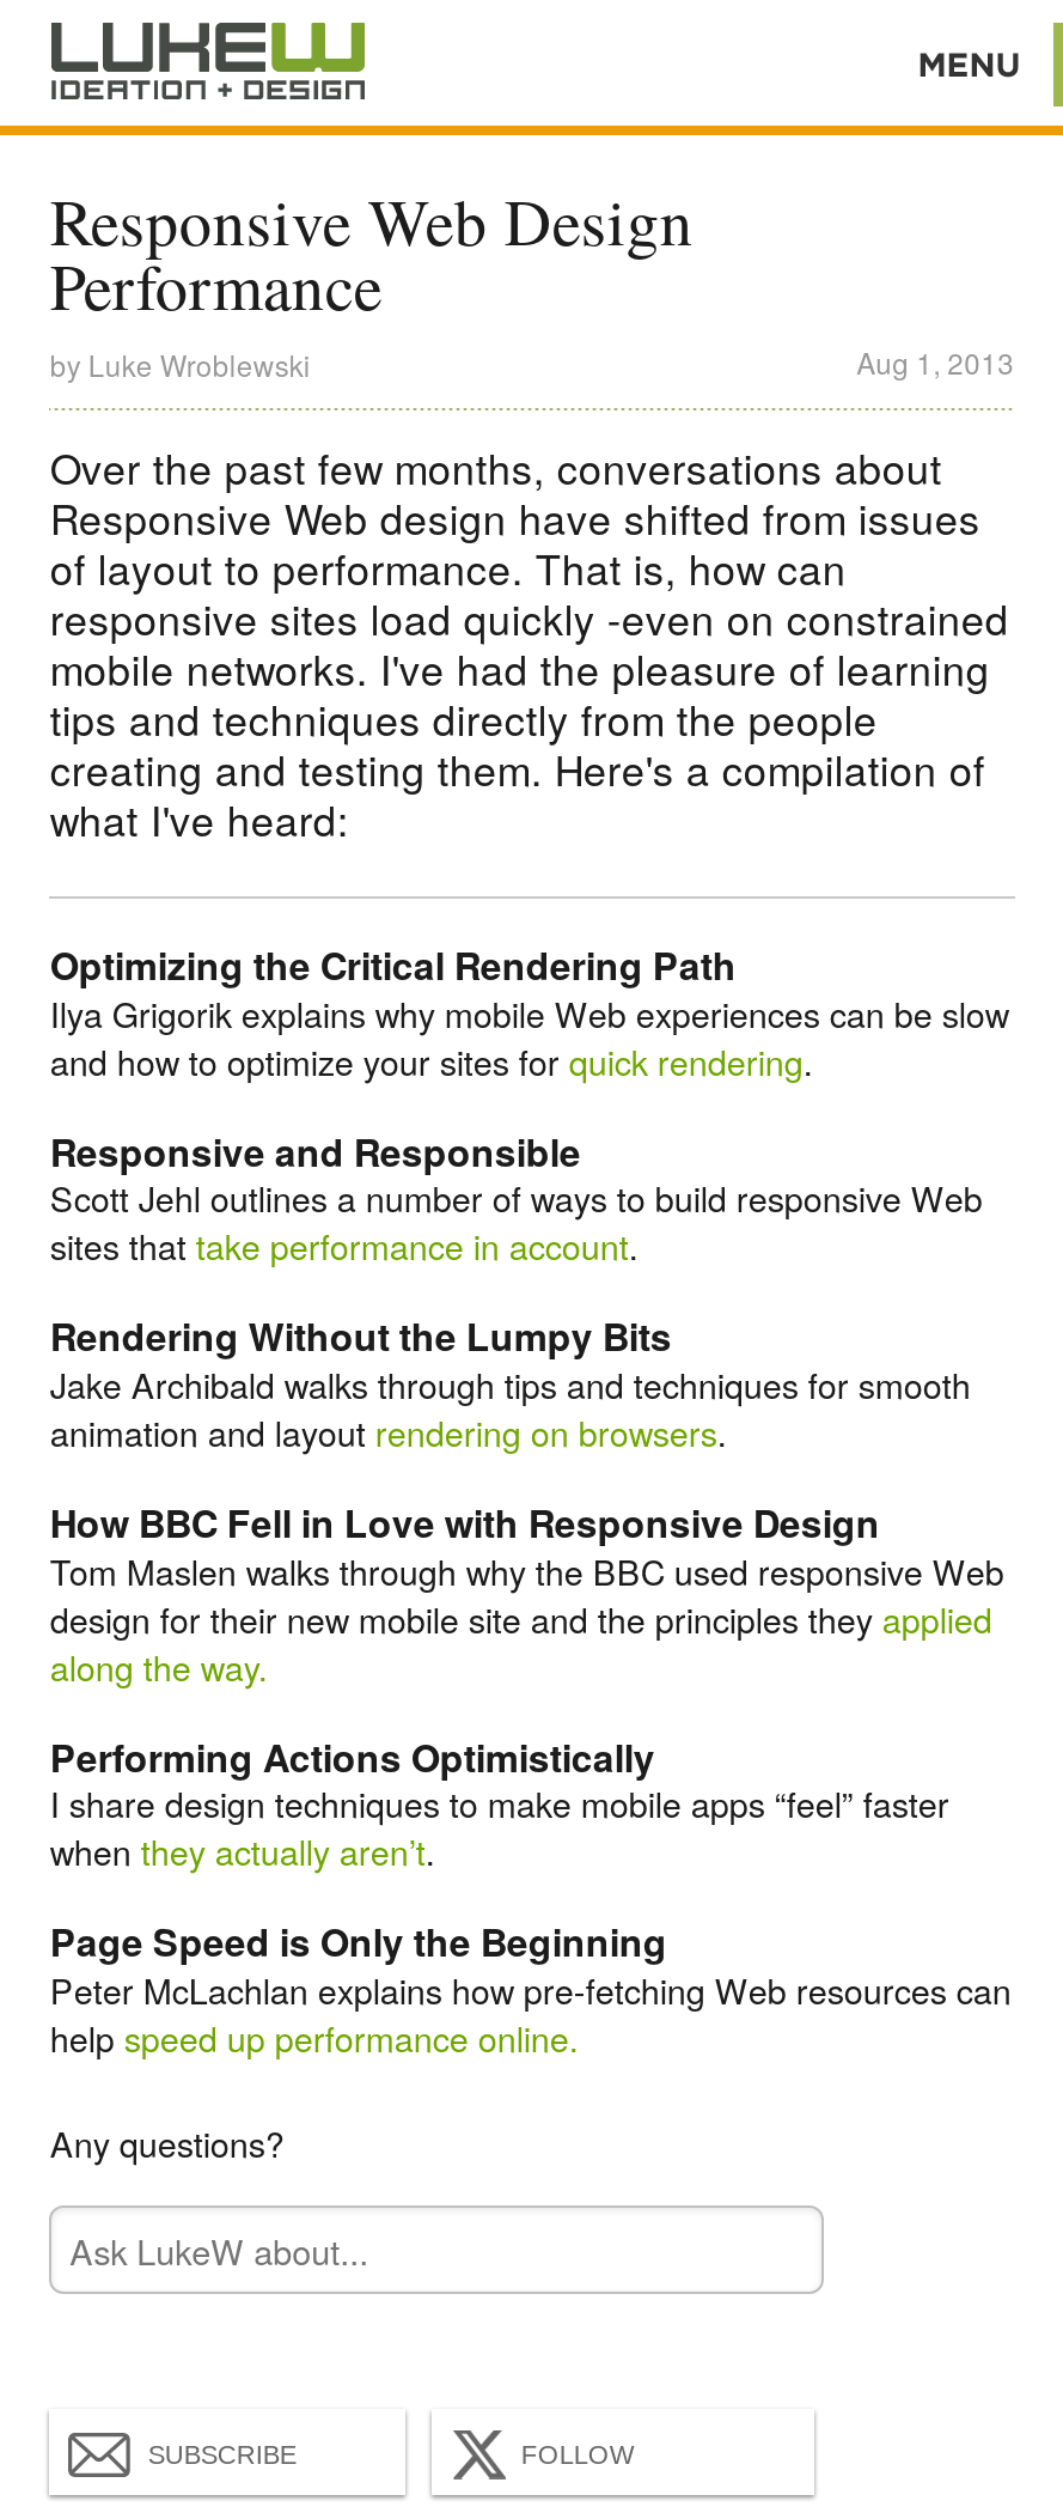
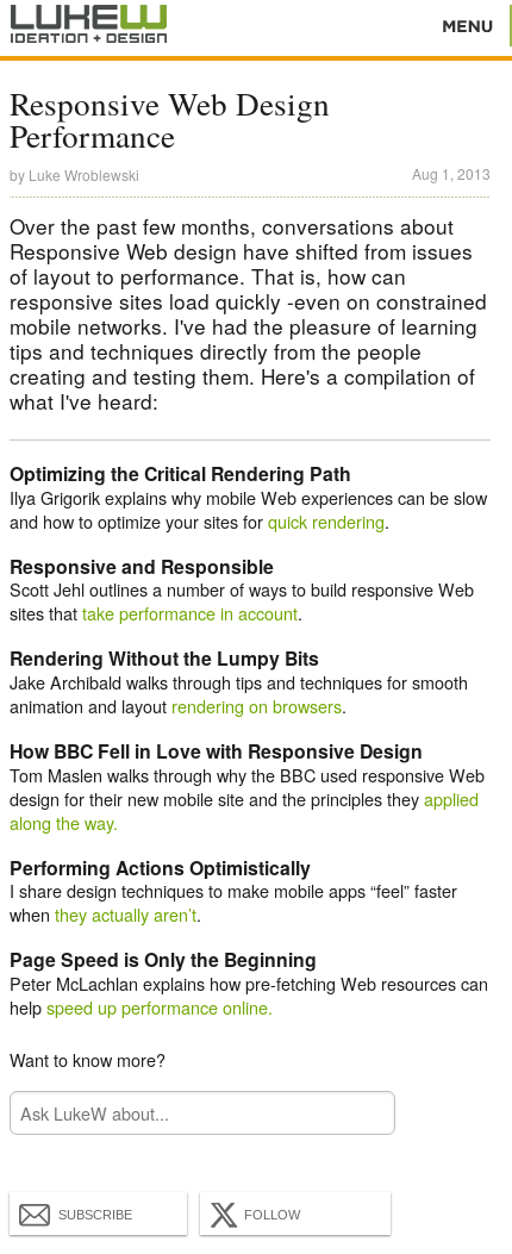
- Any questions?
+ Want to know more?
